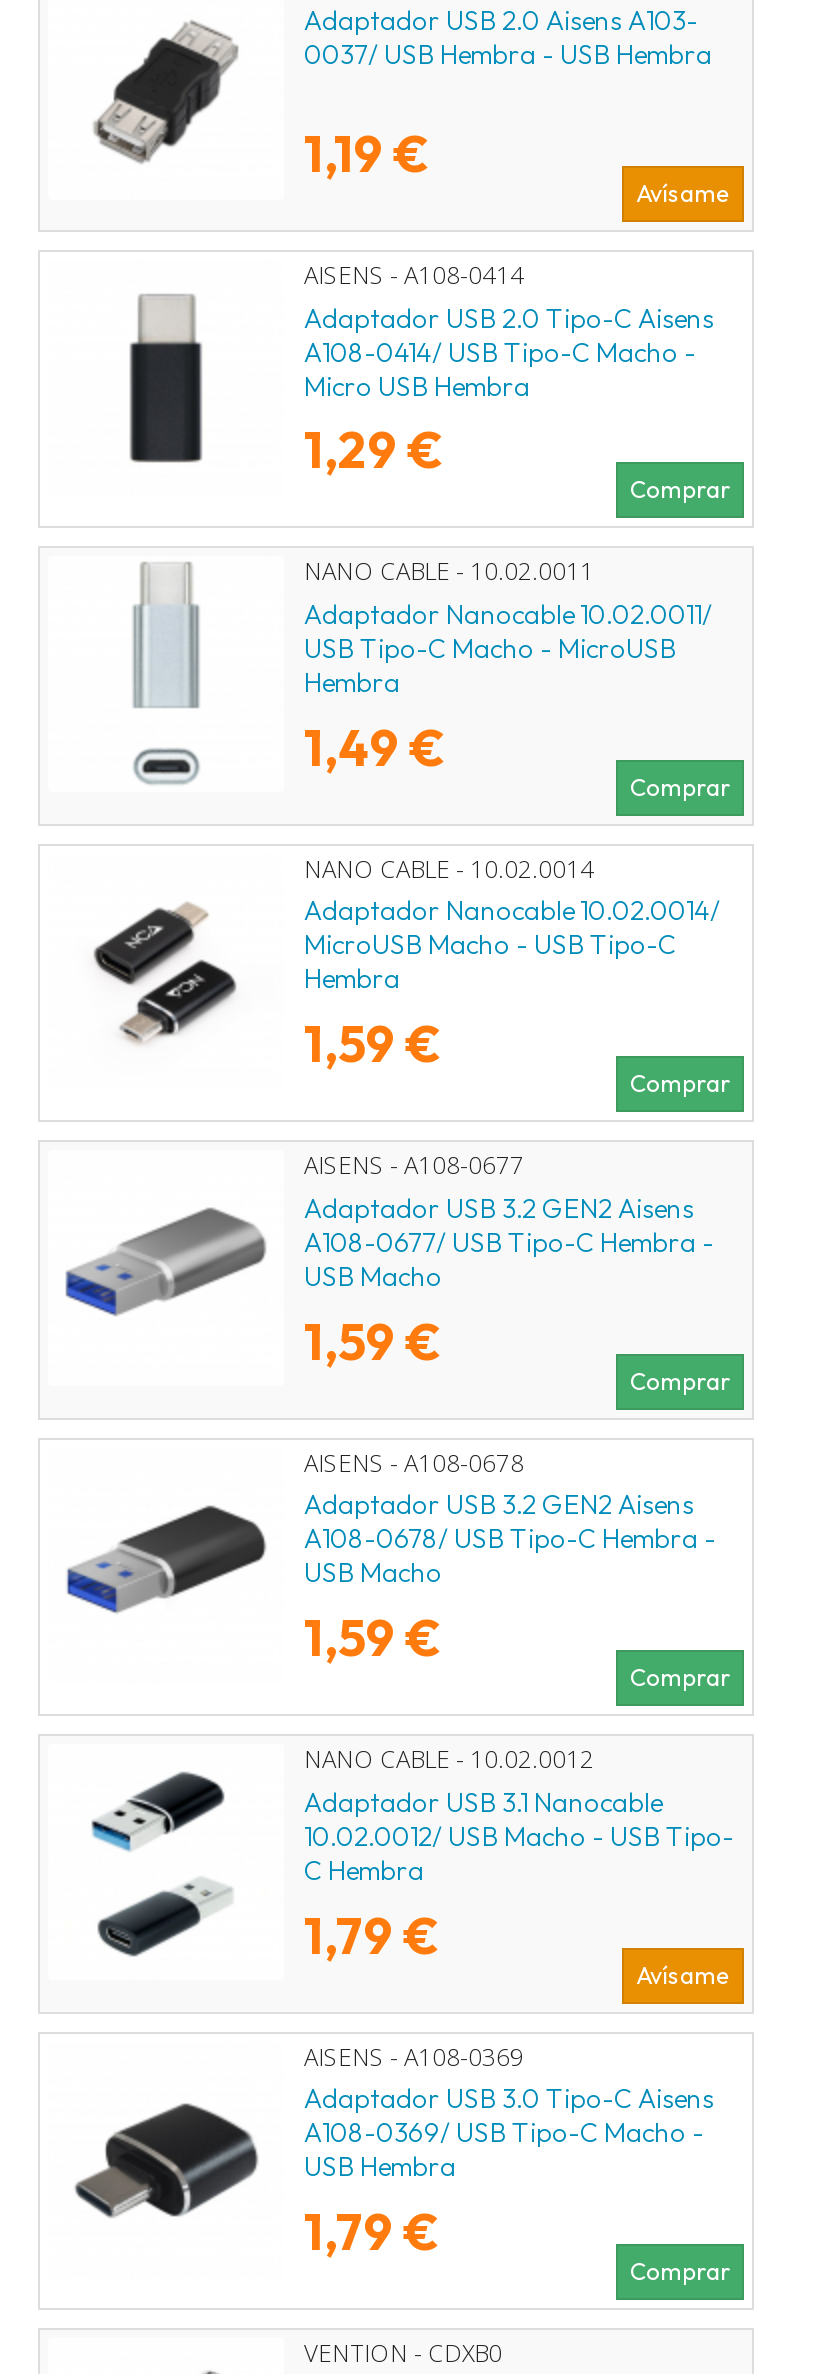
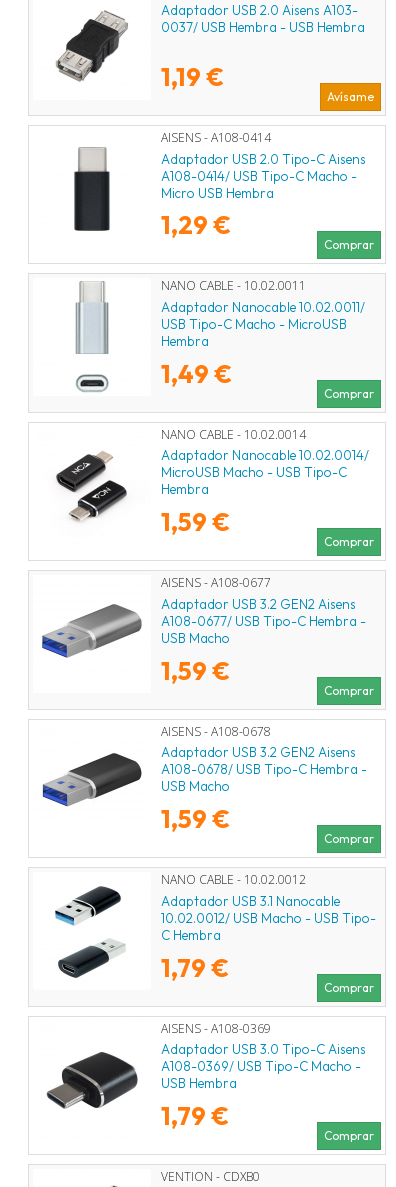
- Avísame
+ Comprar
